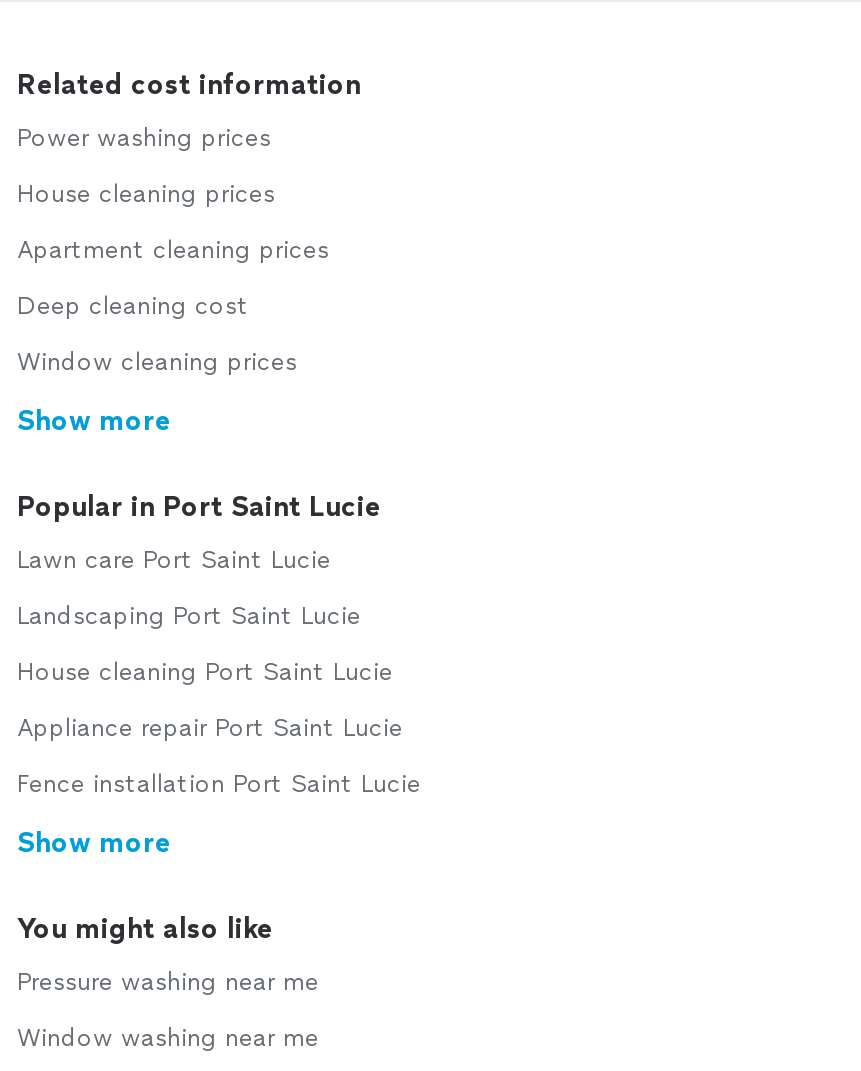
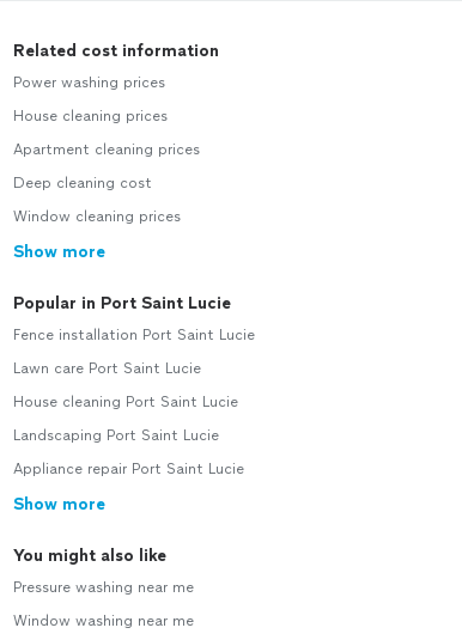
moved down: Lawn care Port Saint Lucie | House cleaning Port Saint Lucie | Landscaping Port Saint Lucie | Appliance repair Port Saint Lucie

moved up: Fence installation Port Saint Lucie
